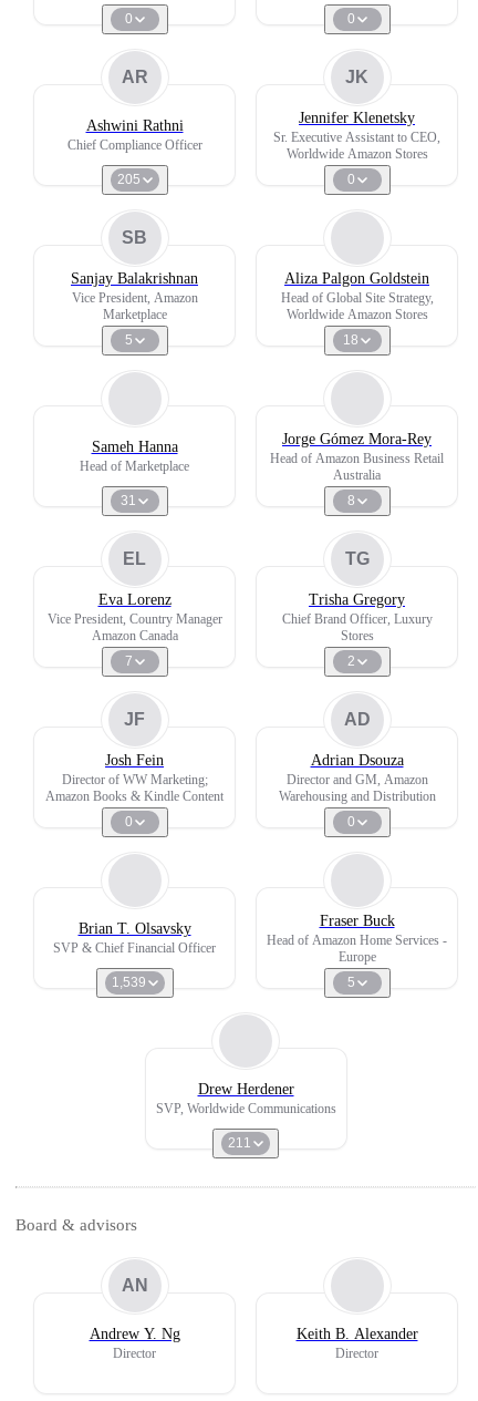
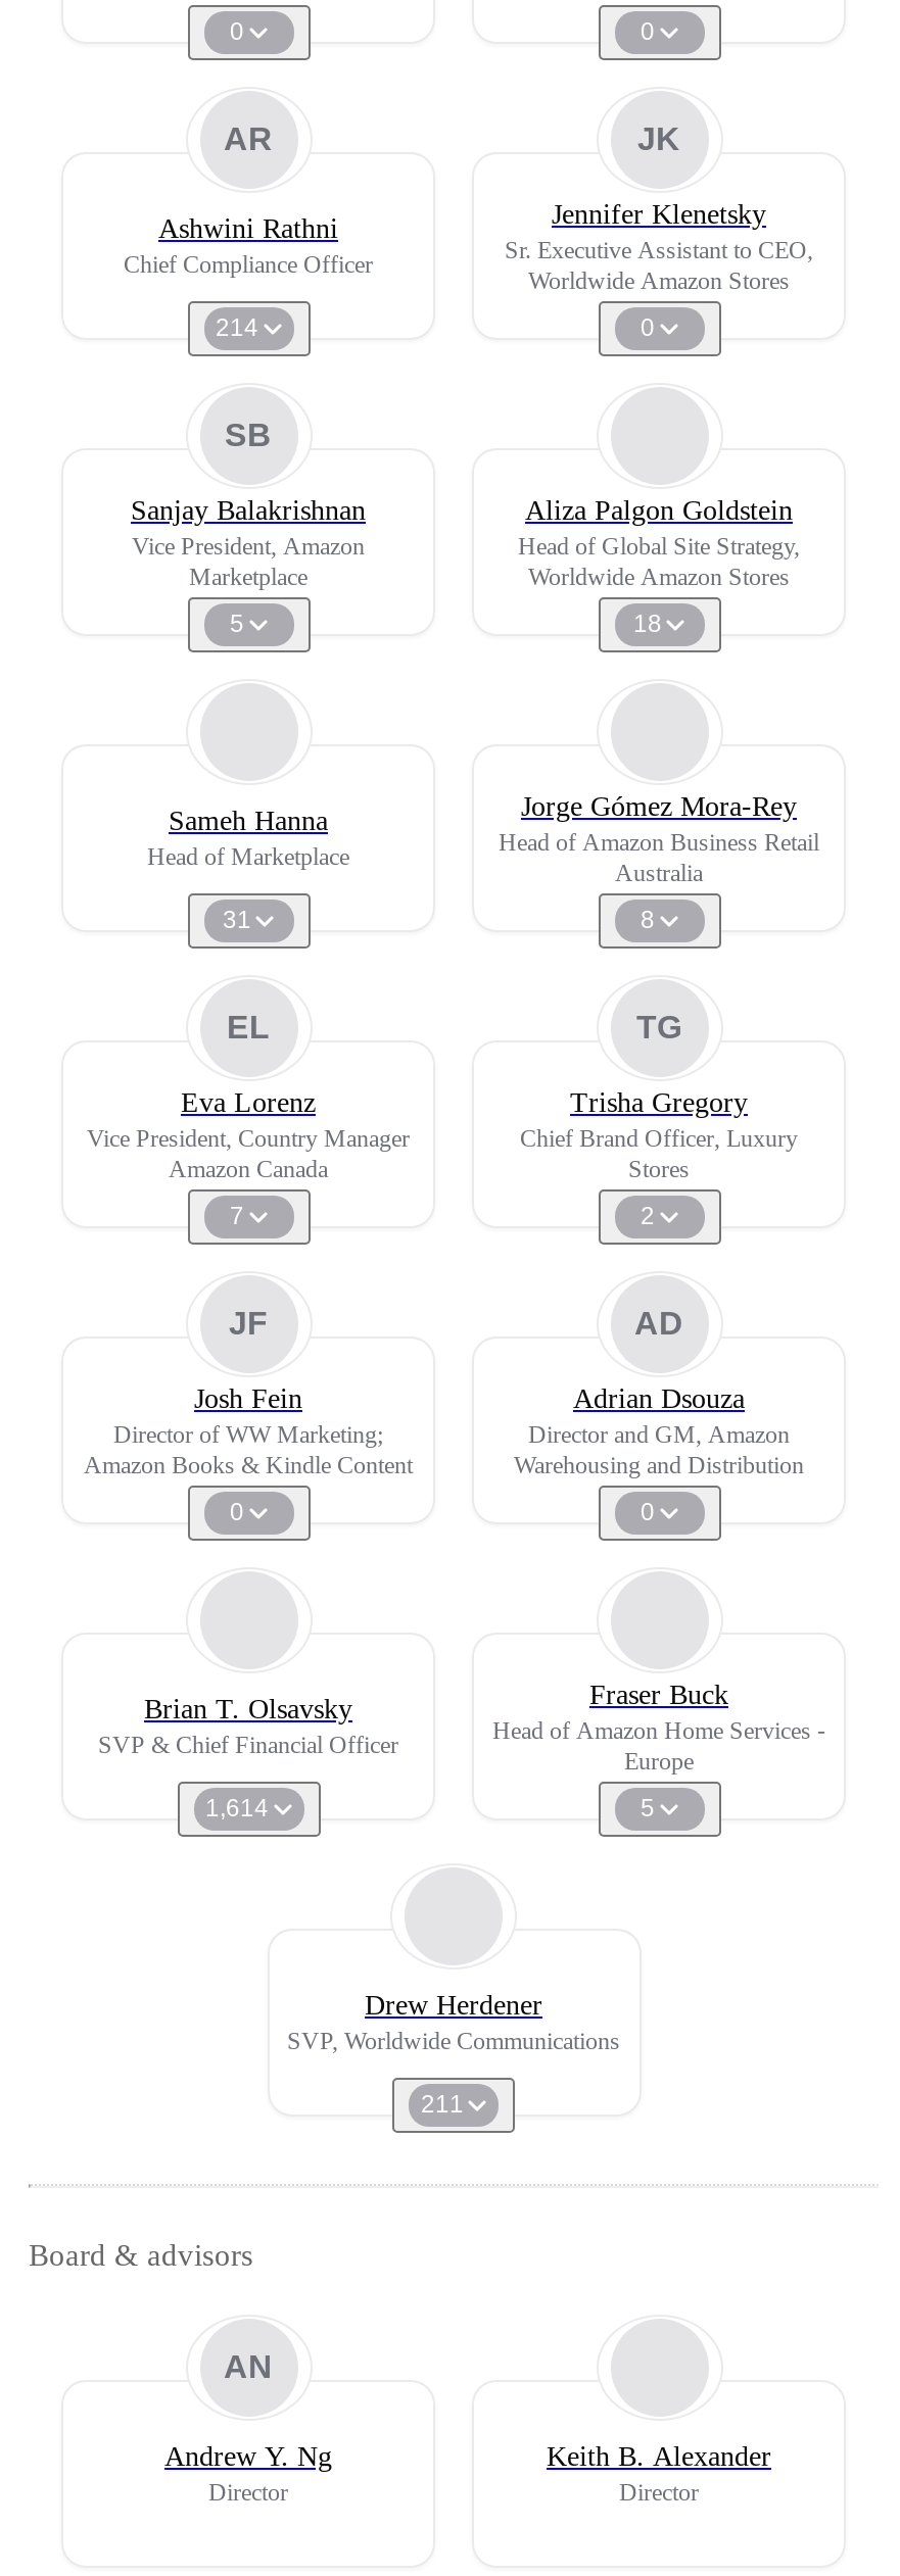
- 205
+ 214

- 1,539
+ 1,614
